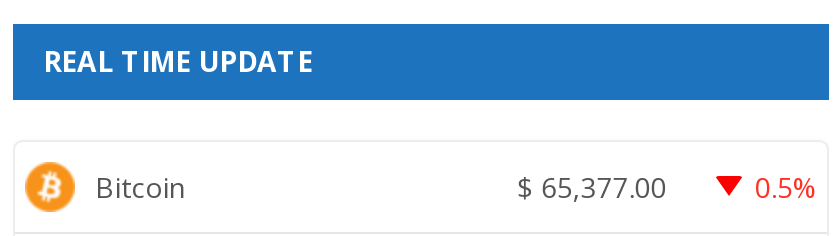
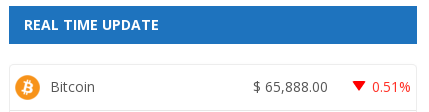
- $ 65,377.00
+ $ 65,888.00

- 0.5%
+ 0.51%
